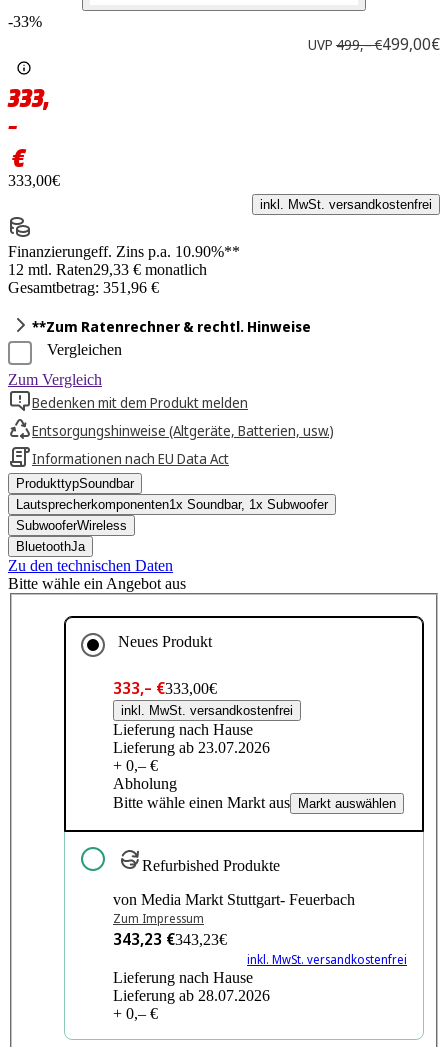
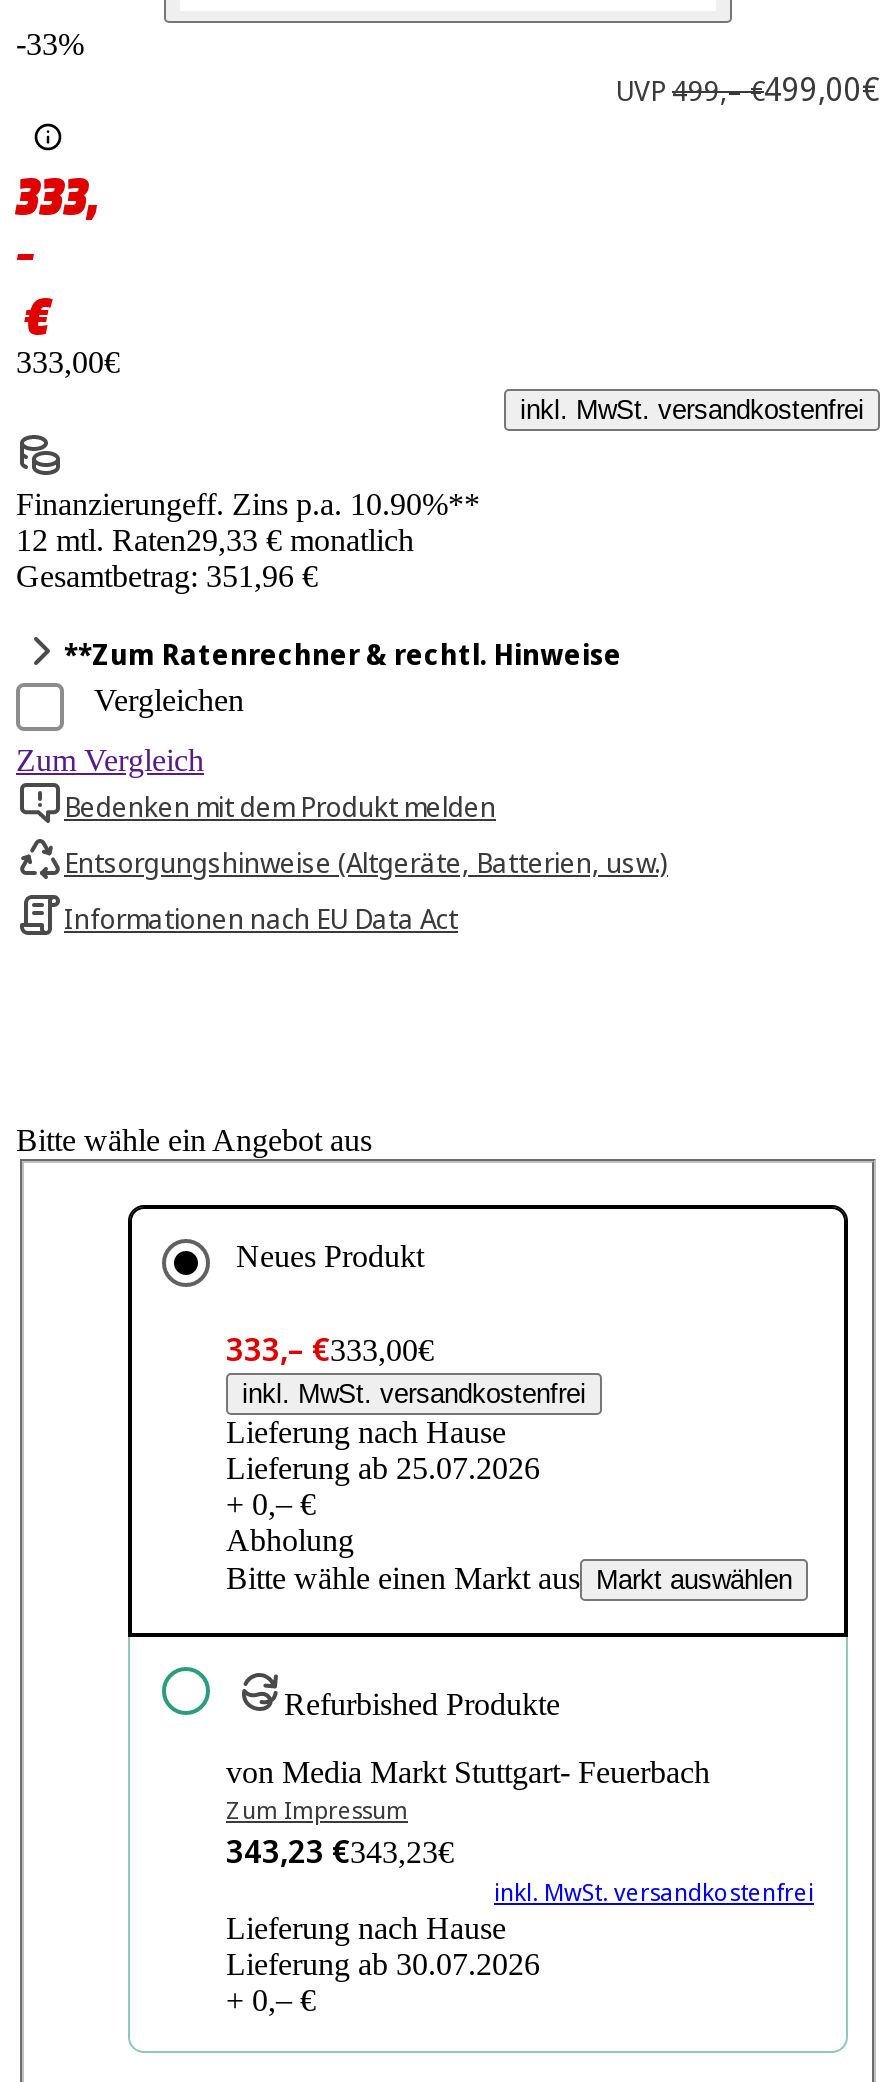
- ProdukttypSoundbar
- Lautsprecherkomponenten1x Soundbar, 1x Subwoofer
- SubwooferWireless
- BluetoothJa
- Zu den technischen Daten

- Lieferung ab 23.07.2026
+ Lieferung ab 25.07.2026

- Lieferung ab 28.07.2026
+ Lieferung ab 30.07.2026
